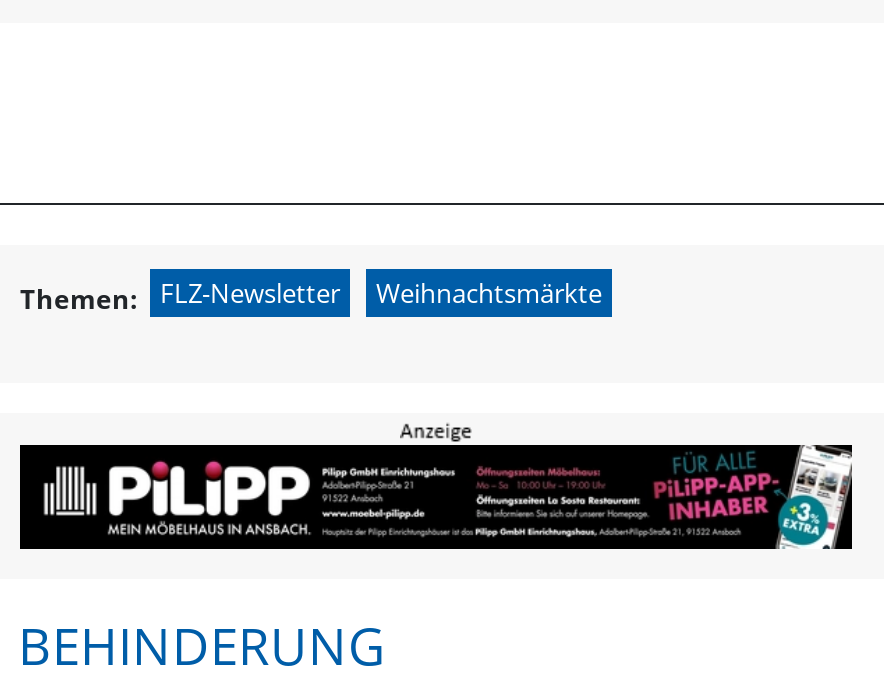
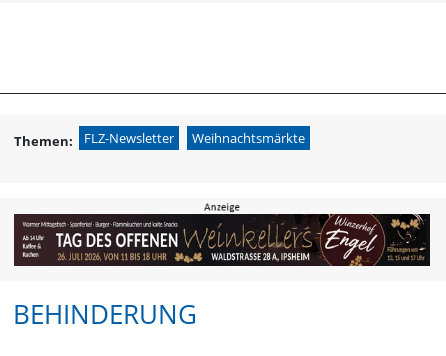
- [image]
+ [image]
